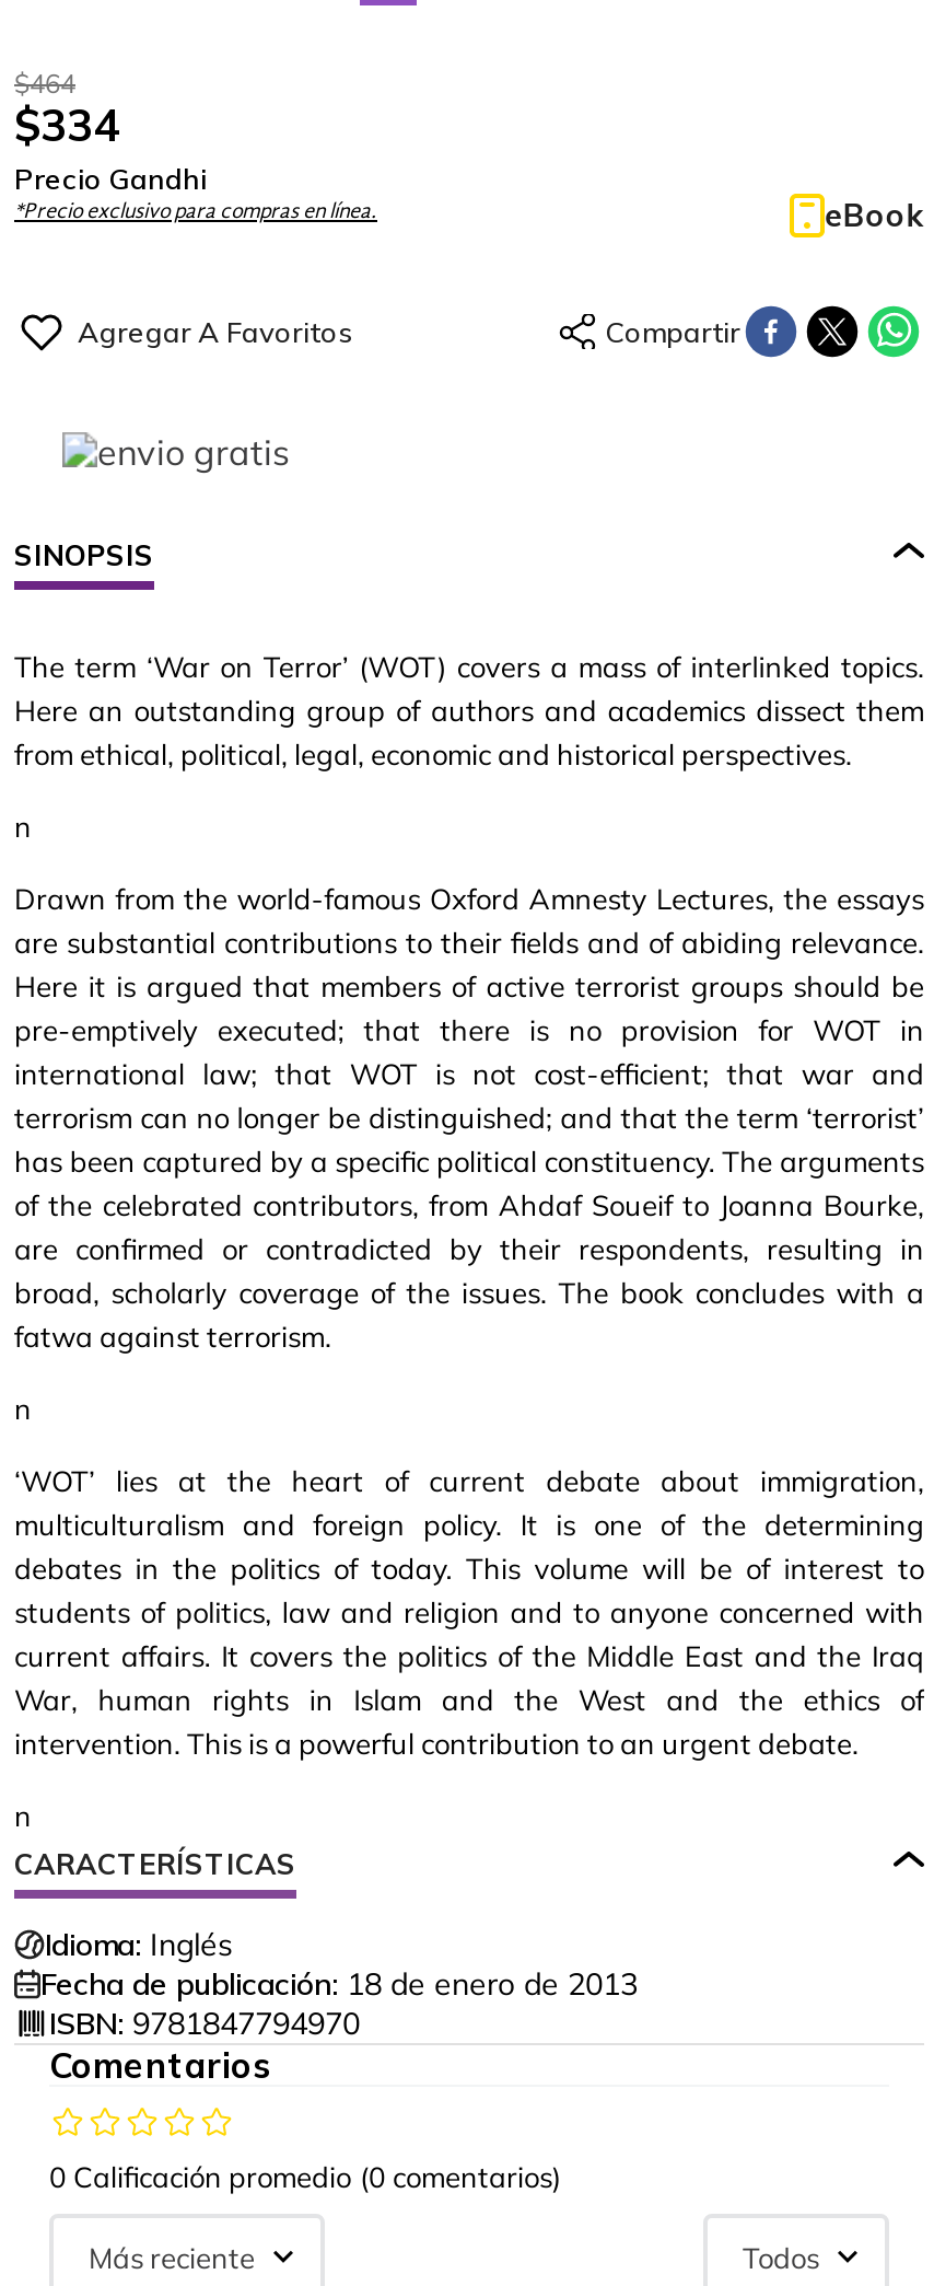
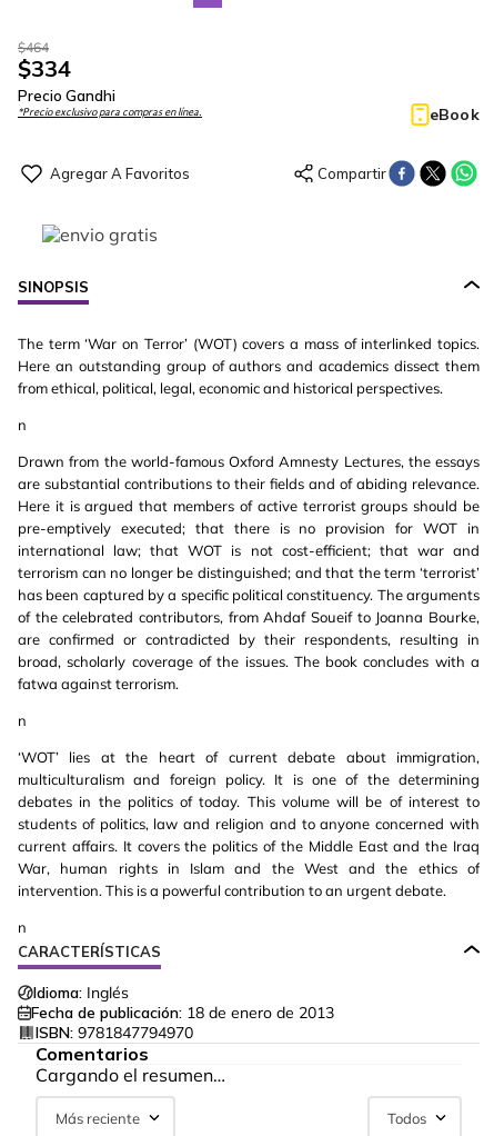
- 0 Calificación promedio (0 comentarios)
+ Cargando el resumen…
